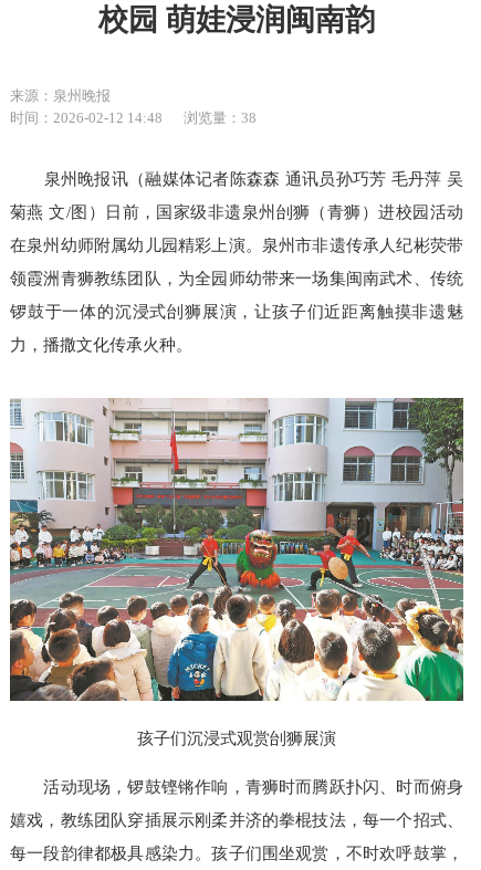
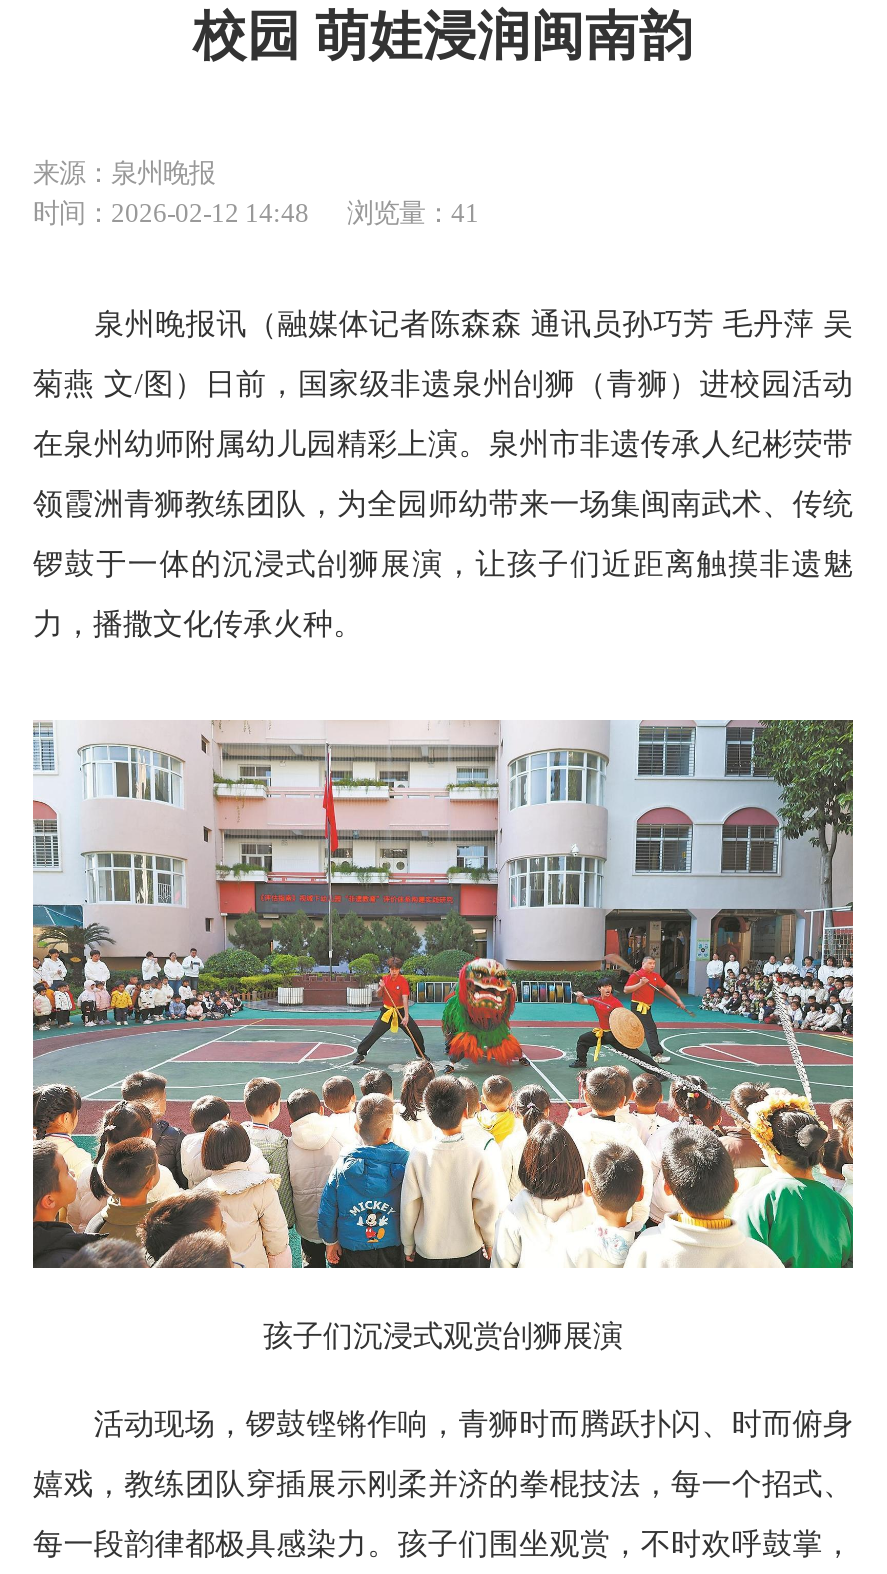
- 时间：2026-02-12 14:48 浏览量：38
+ 时间：2026-02-12 14:48 浏览量：41
